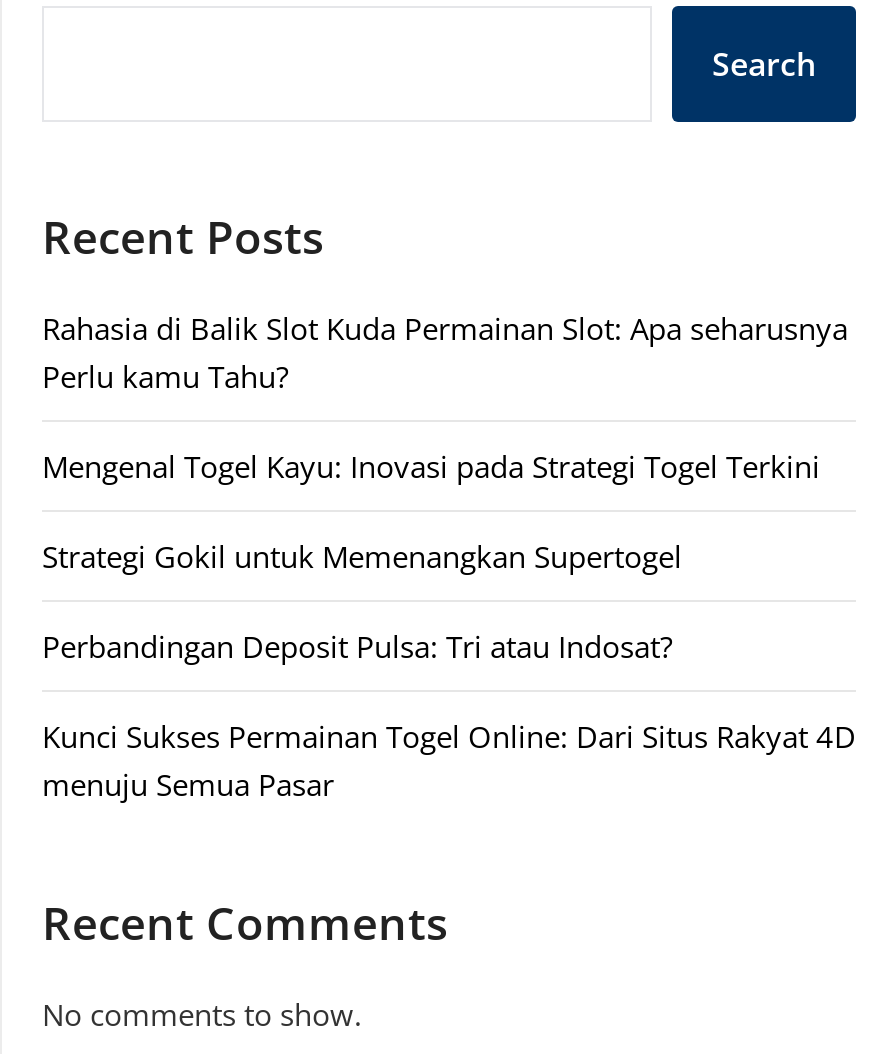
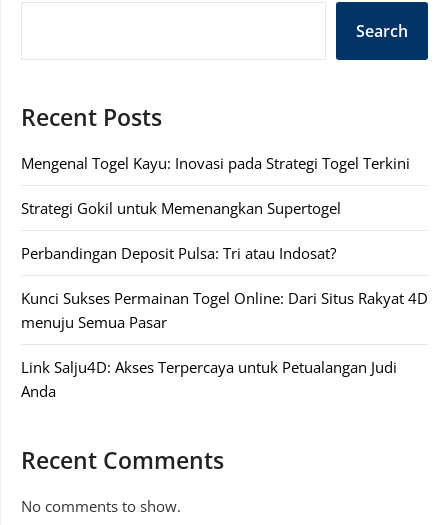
- Rahasia di Balik Slot Kuda Permainan Slot: Apa seharusnya
- Perlu kamu Tahu?

moved up: Mengenal Togel Kayu: Inovasi pada Strategi Togel Terkini | Strategi Gokil untuk Memenangkan Supertogel | Perbandingan Deposit Pulsa: Tri atau Indosat? | Kunci Sukses Permainan Togel Online: Dari Situs Rakyat 4D | menuju Semua Pasar

+ Link Salju4D: Akses Terpercaya untuk Petualangan Judi
+ Anda
